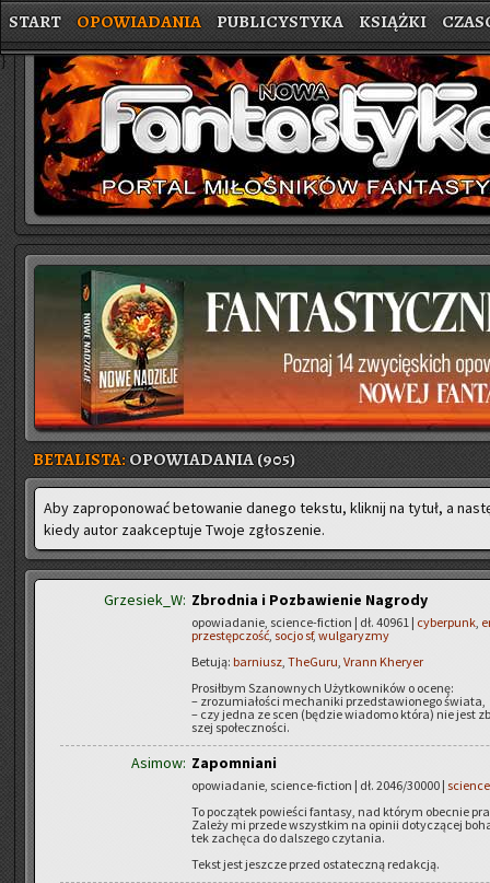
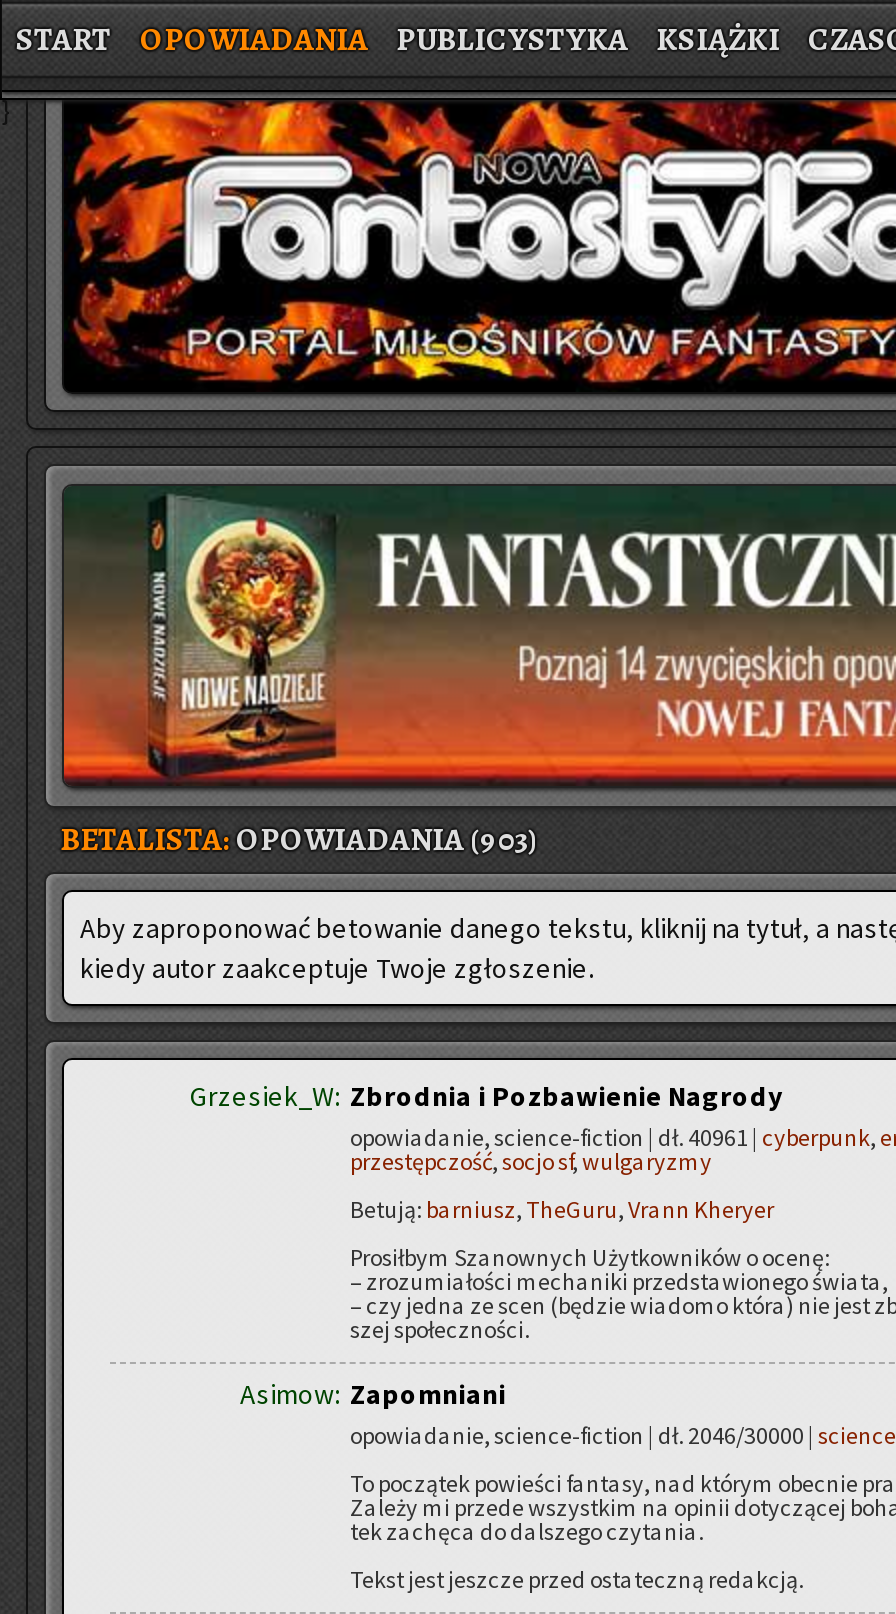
- BETALISTA: OPOWIADANIA (905)
+ BETALISTA: OPOWIADANIA (903)
